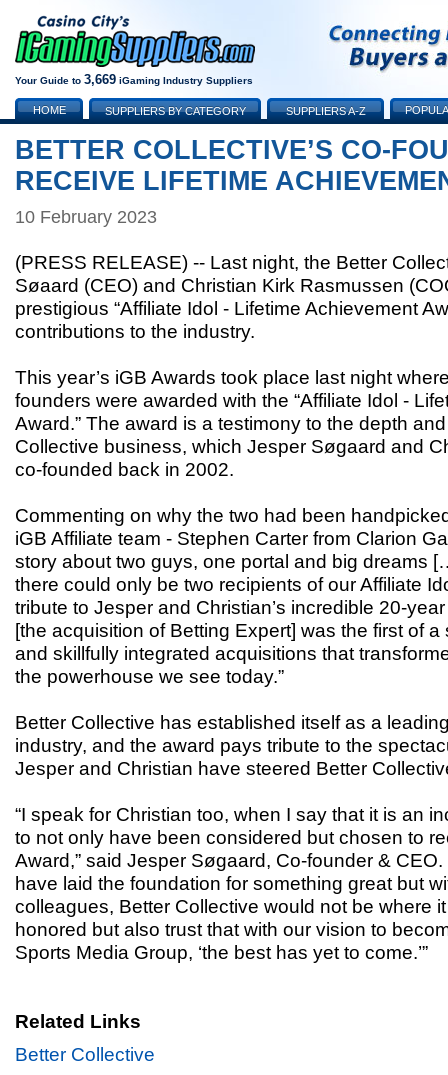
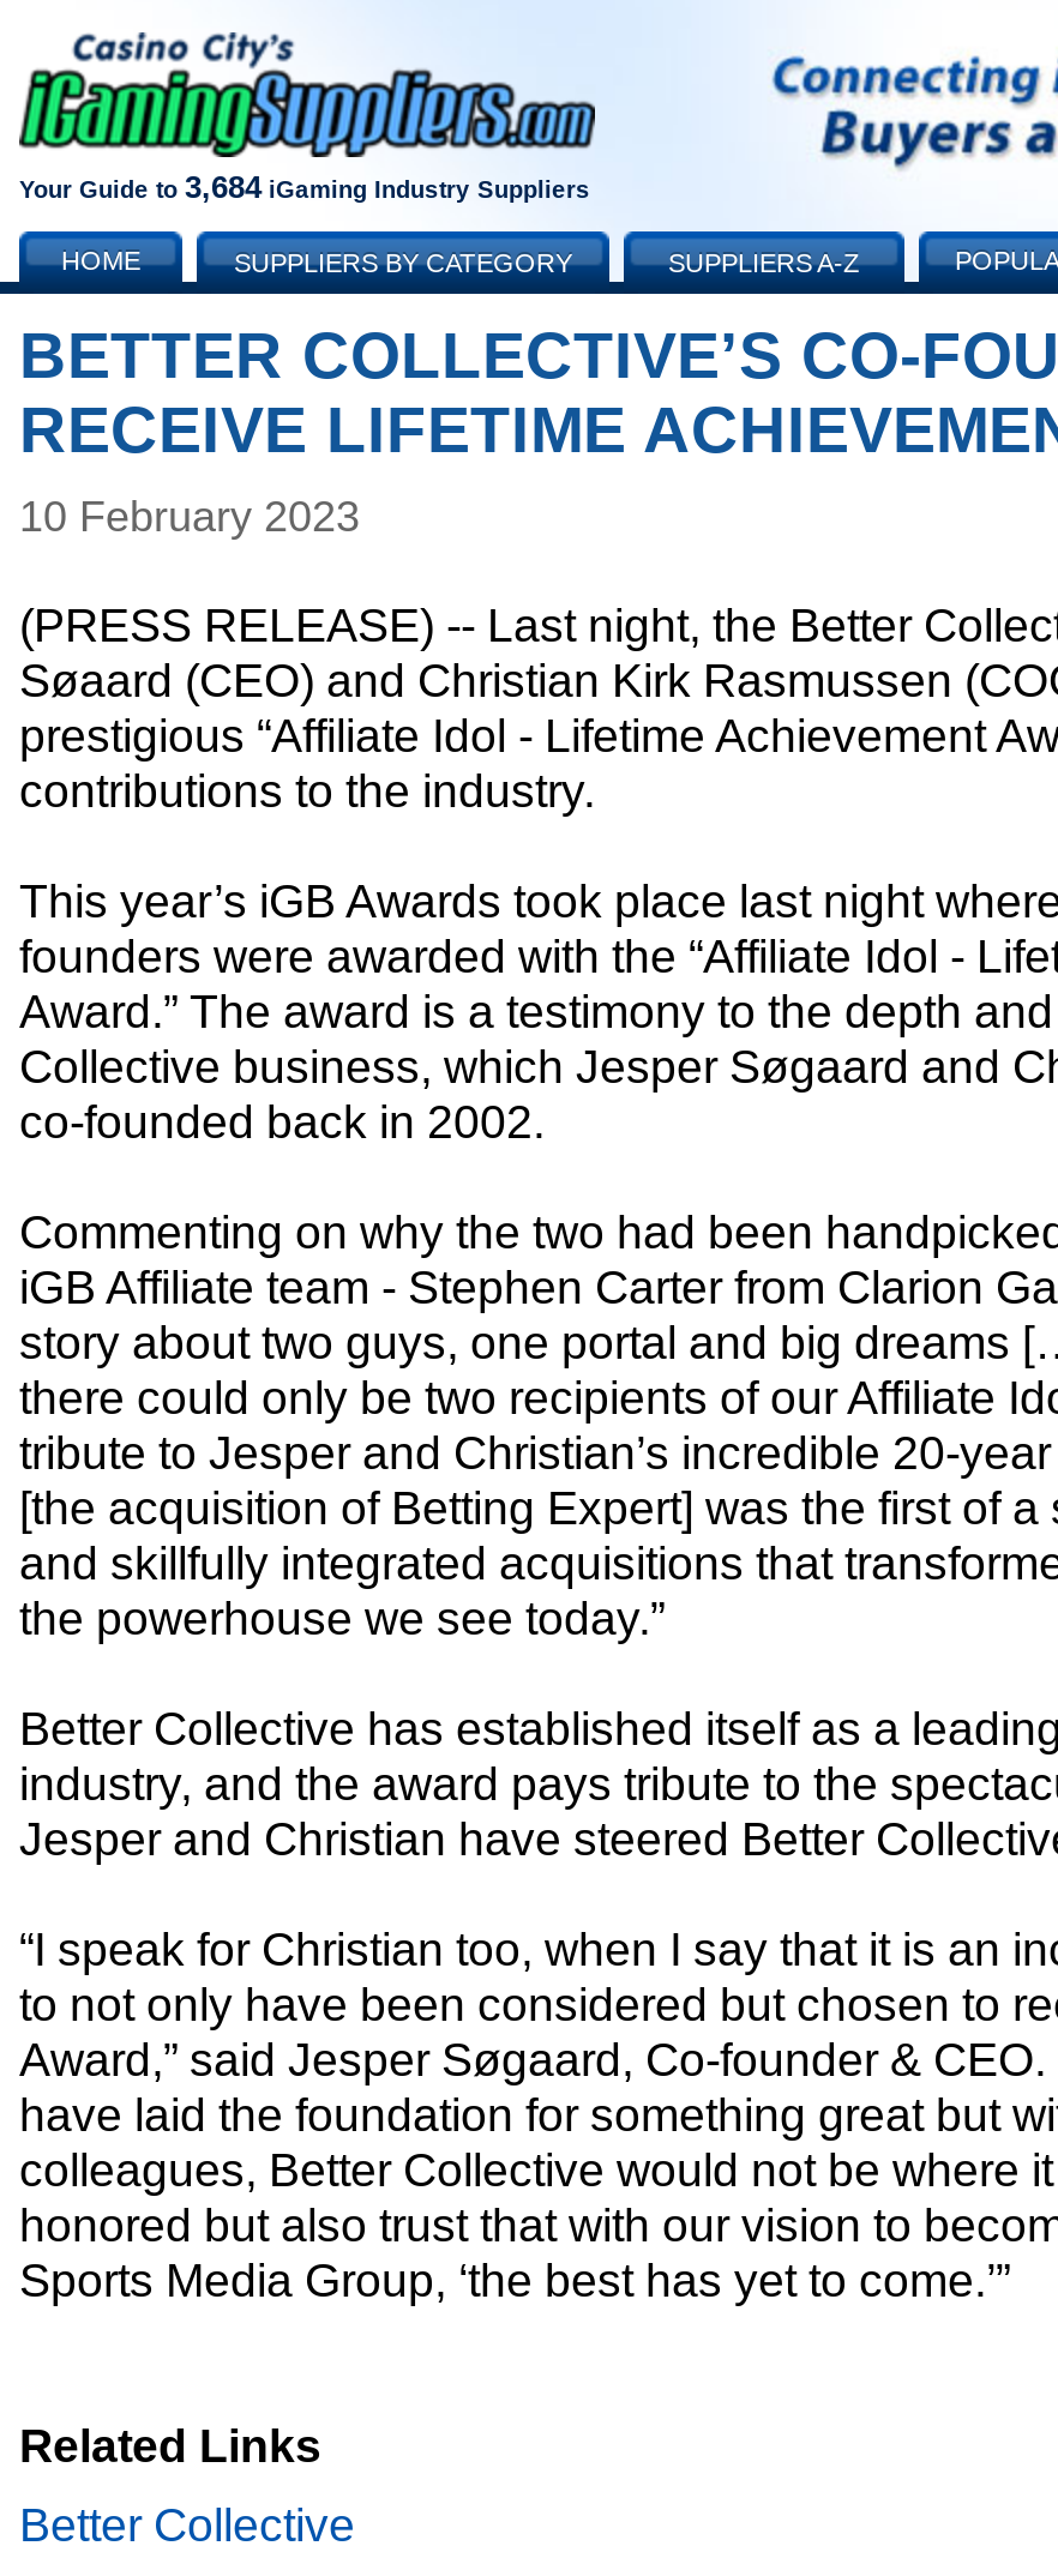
- Your Guide to 3,669 iGaming Industry Suppliers
+ Your Guide to 3,684 iGaming Industry Suppliers
